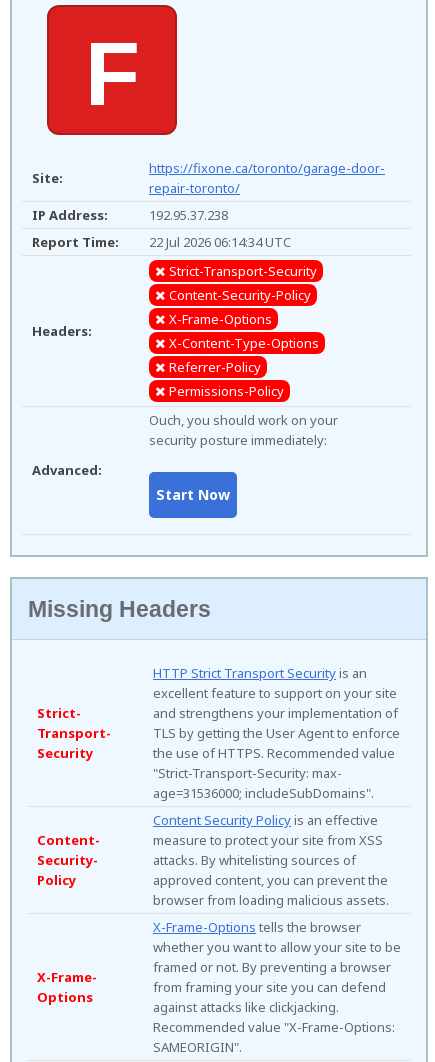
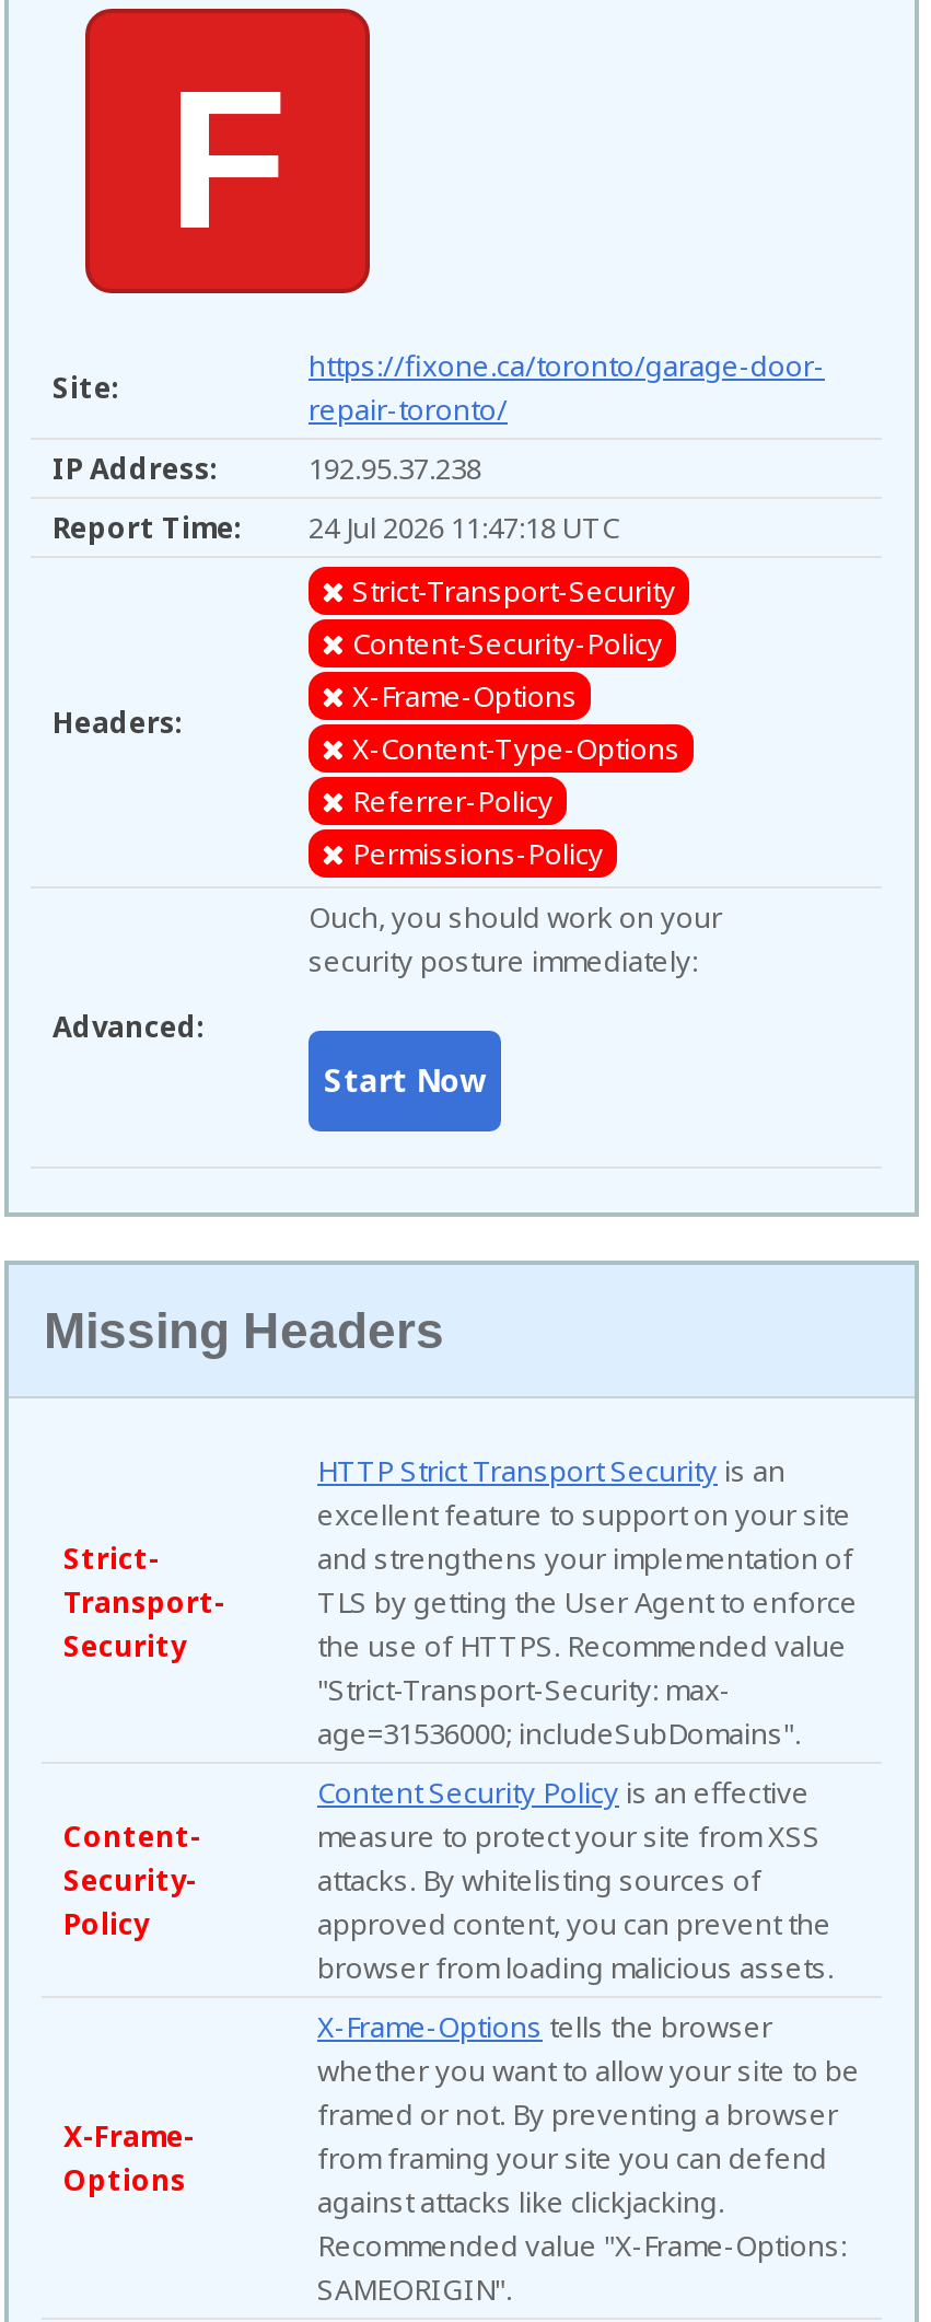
- Report Time: 22 Jul 2026 06:14:34 UTC
+ Report Time: 24 Jul 2026 11:47:18 UTC
